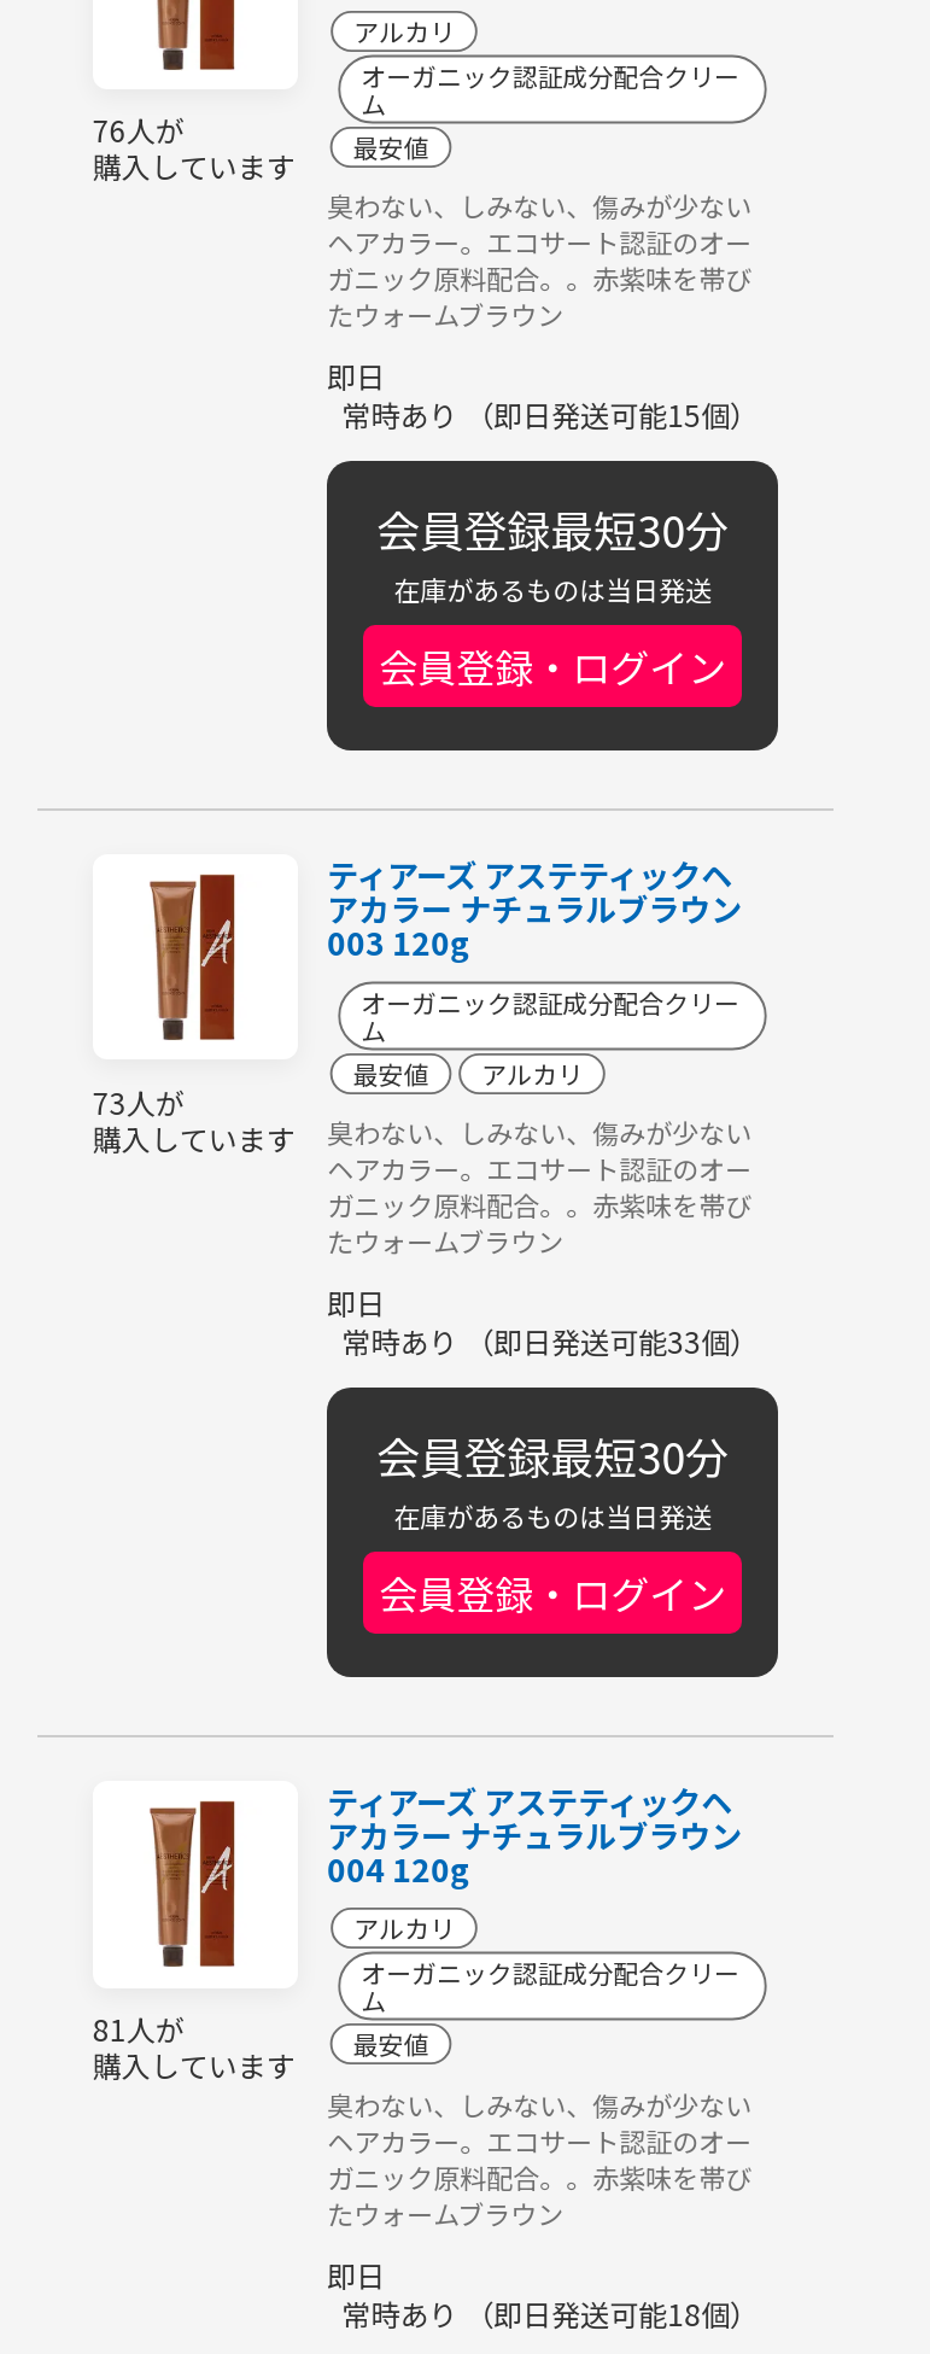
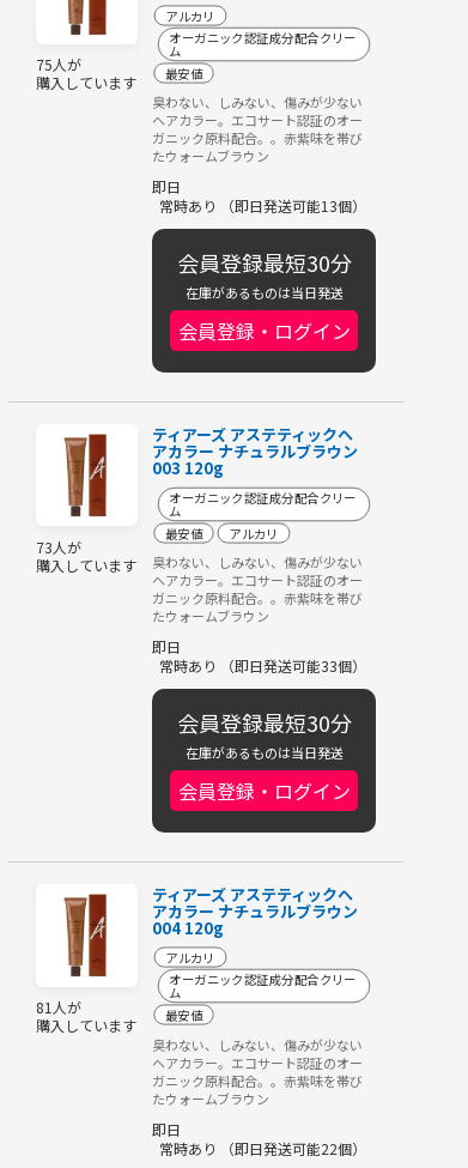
- 76人が
+ 75人が

- 常時あり （即日発送可能15個）
+ 常時あり （即日発送可能13個）

- 常時あり （即日発送可能18個）
+ 常時あり （即日発送可能22個）
